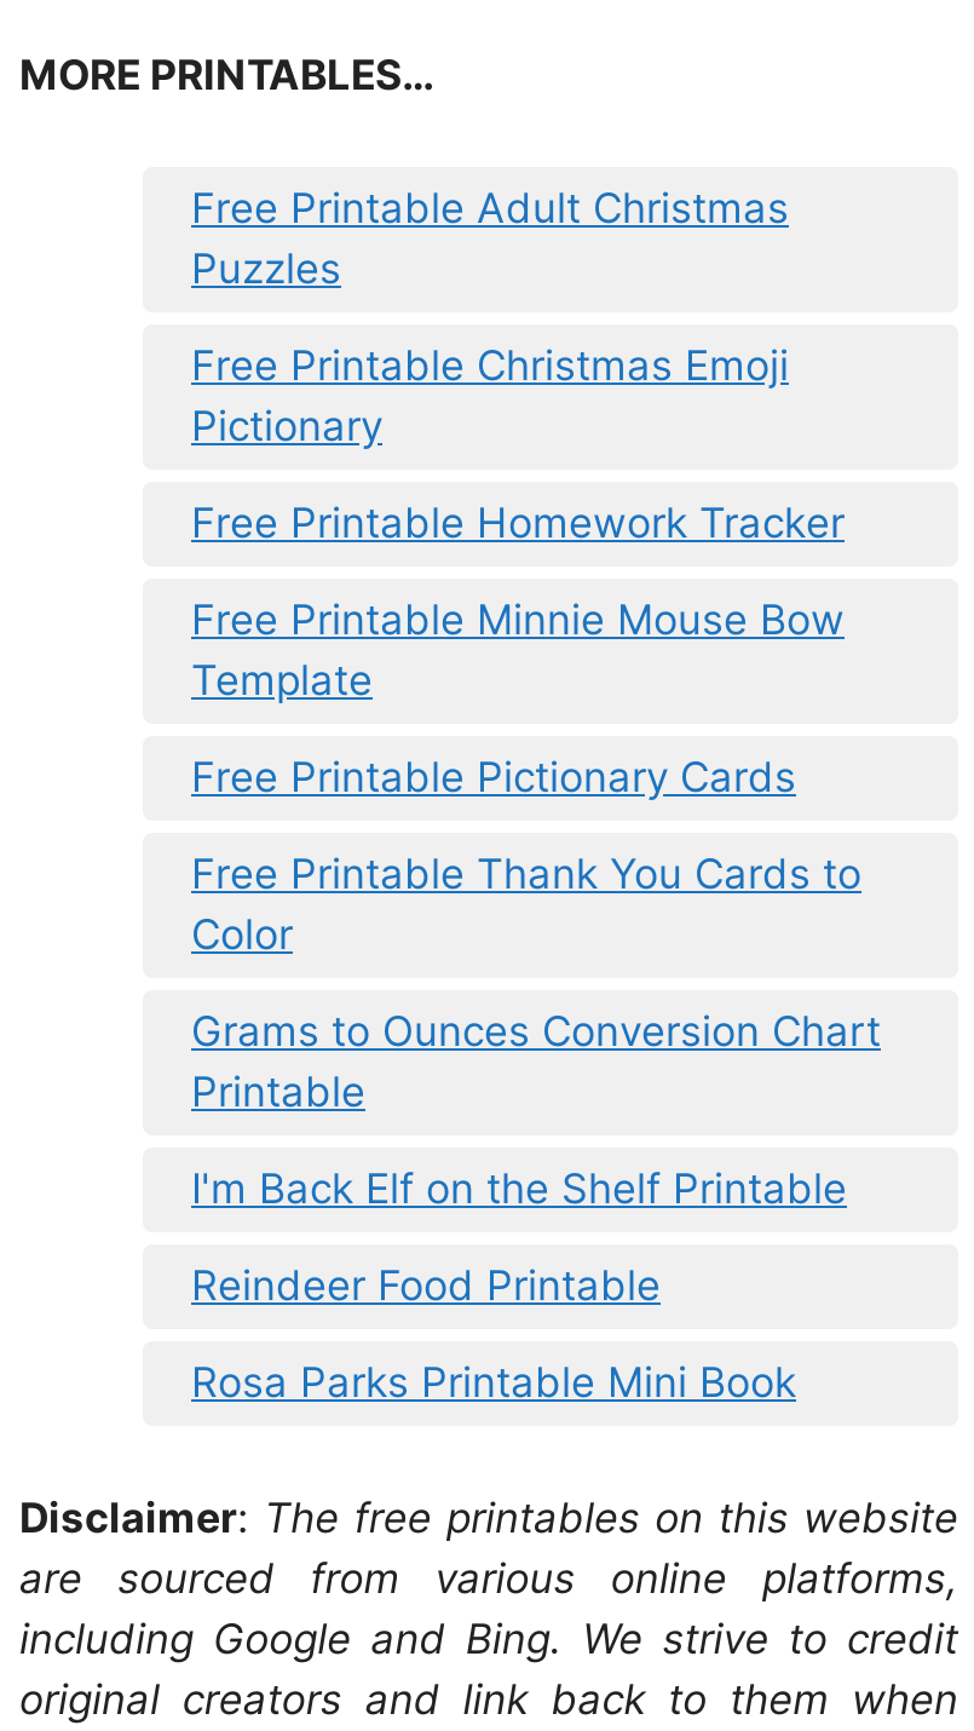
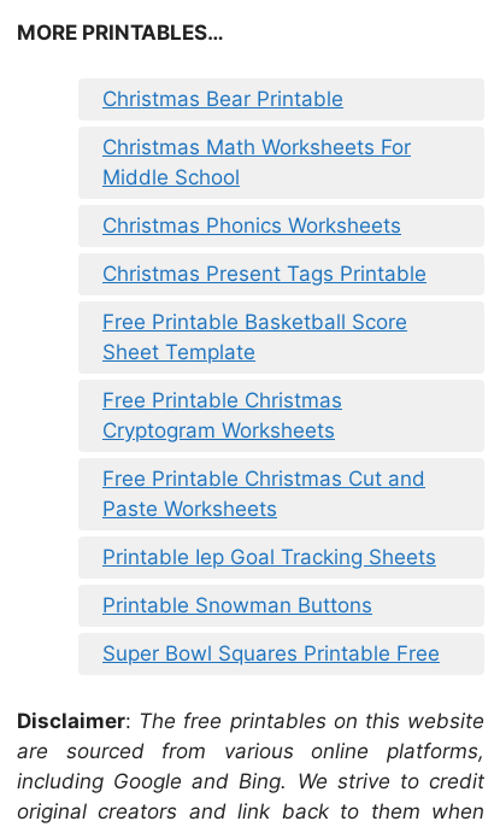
- Free Printable Adult Christmas
- Puzzles
+ Christmas Bear Printable

- Free Printable Christmas Emoji
- Pictionary
+ Christmas Math Worksheets For
+ Middle School

- Free Printable Homework Tracker
+ Christmas Phonics Worksheets

- Free Printable Minnie Mouse Bow
- Template
+ Christmas Present Tags Printable

- Free Printable Pictionary Cards
+ Free Printable Basketball Score
+ Sheet Template

- Free Printable Thank You Cards to
- Color
+ Free Printable Christmas
+ Cryptogram Worksheets

- Grams to Ounces Conversion Chart
- Printable
+ Free Printable Christmas Cut and
+ Paste Worksheets

- I'm Back Elf on the Shelf Printable
+ Printable Iep Goal Tracking Sheets

- Reindeer Food Printable
+ Printable Snowman Buttons

- Rosa Parks Printable Mini Book
+ Super Bowl Squares Printable Free
